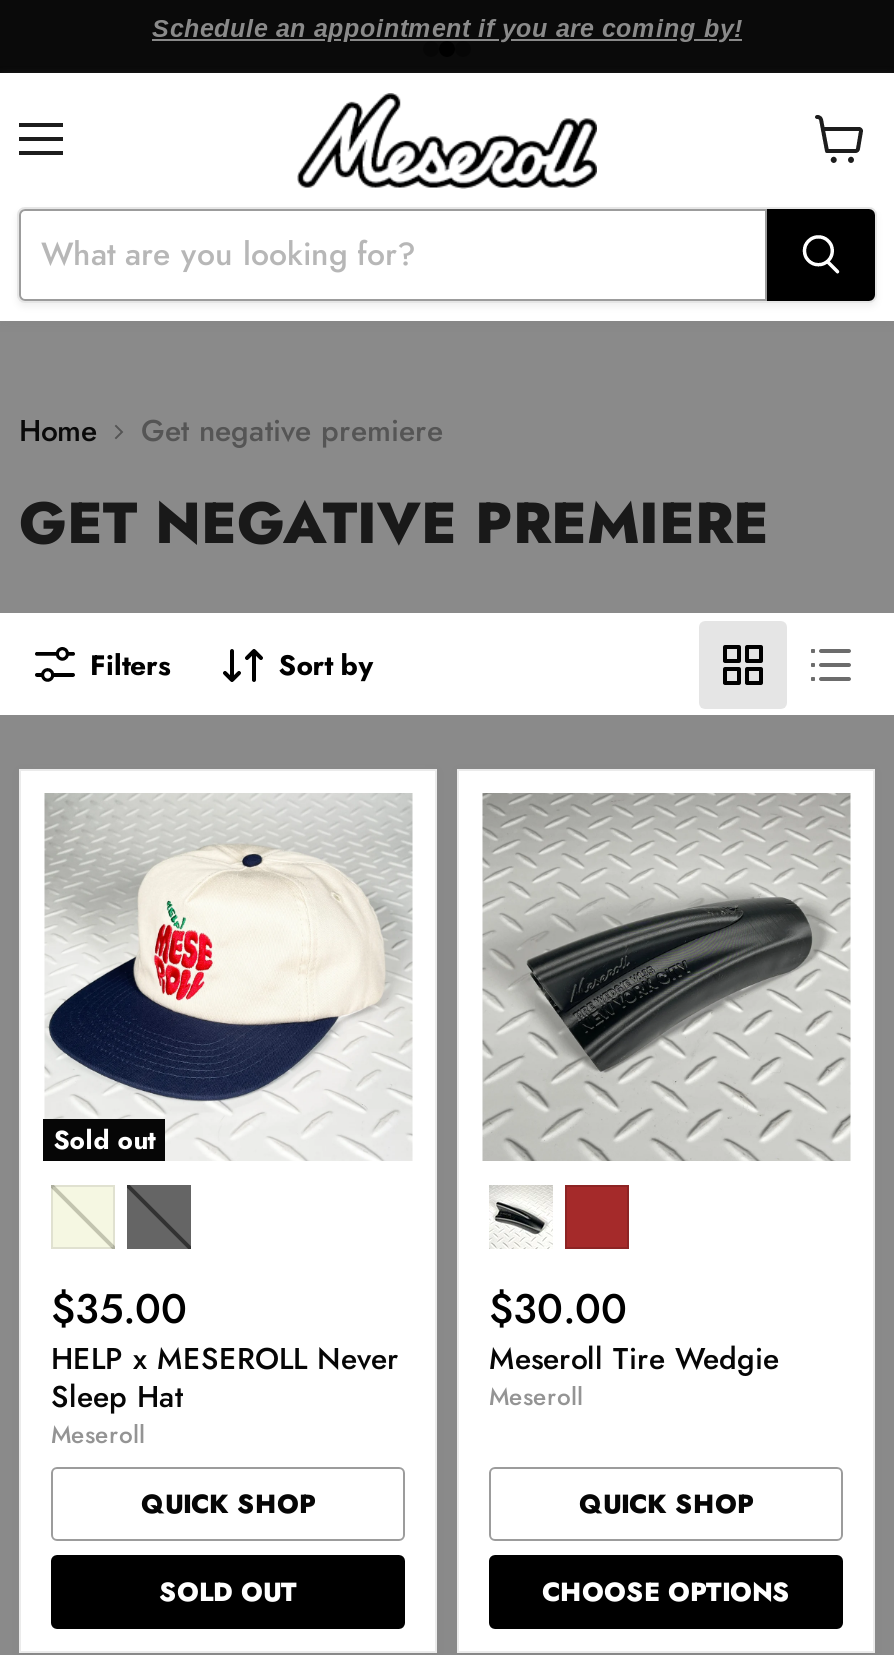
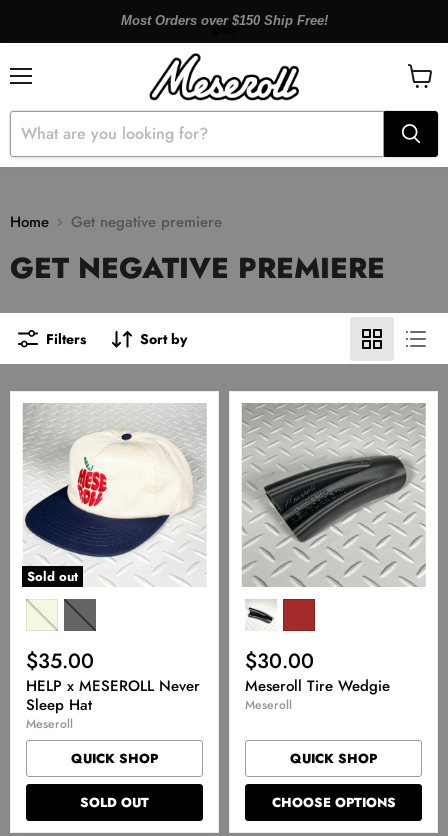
- Schedule an appointment if you are coming by!
+ Most Orders over $150 Ship Free!
